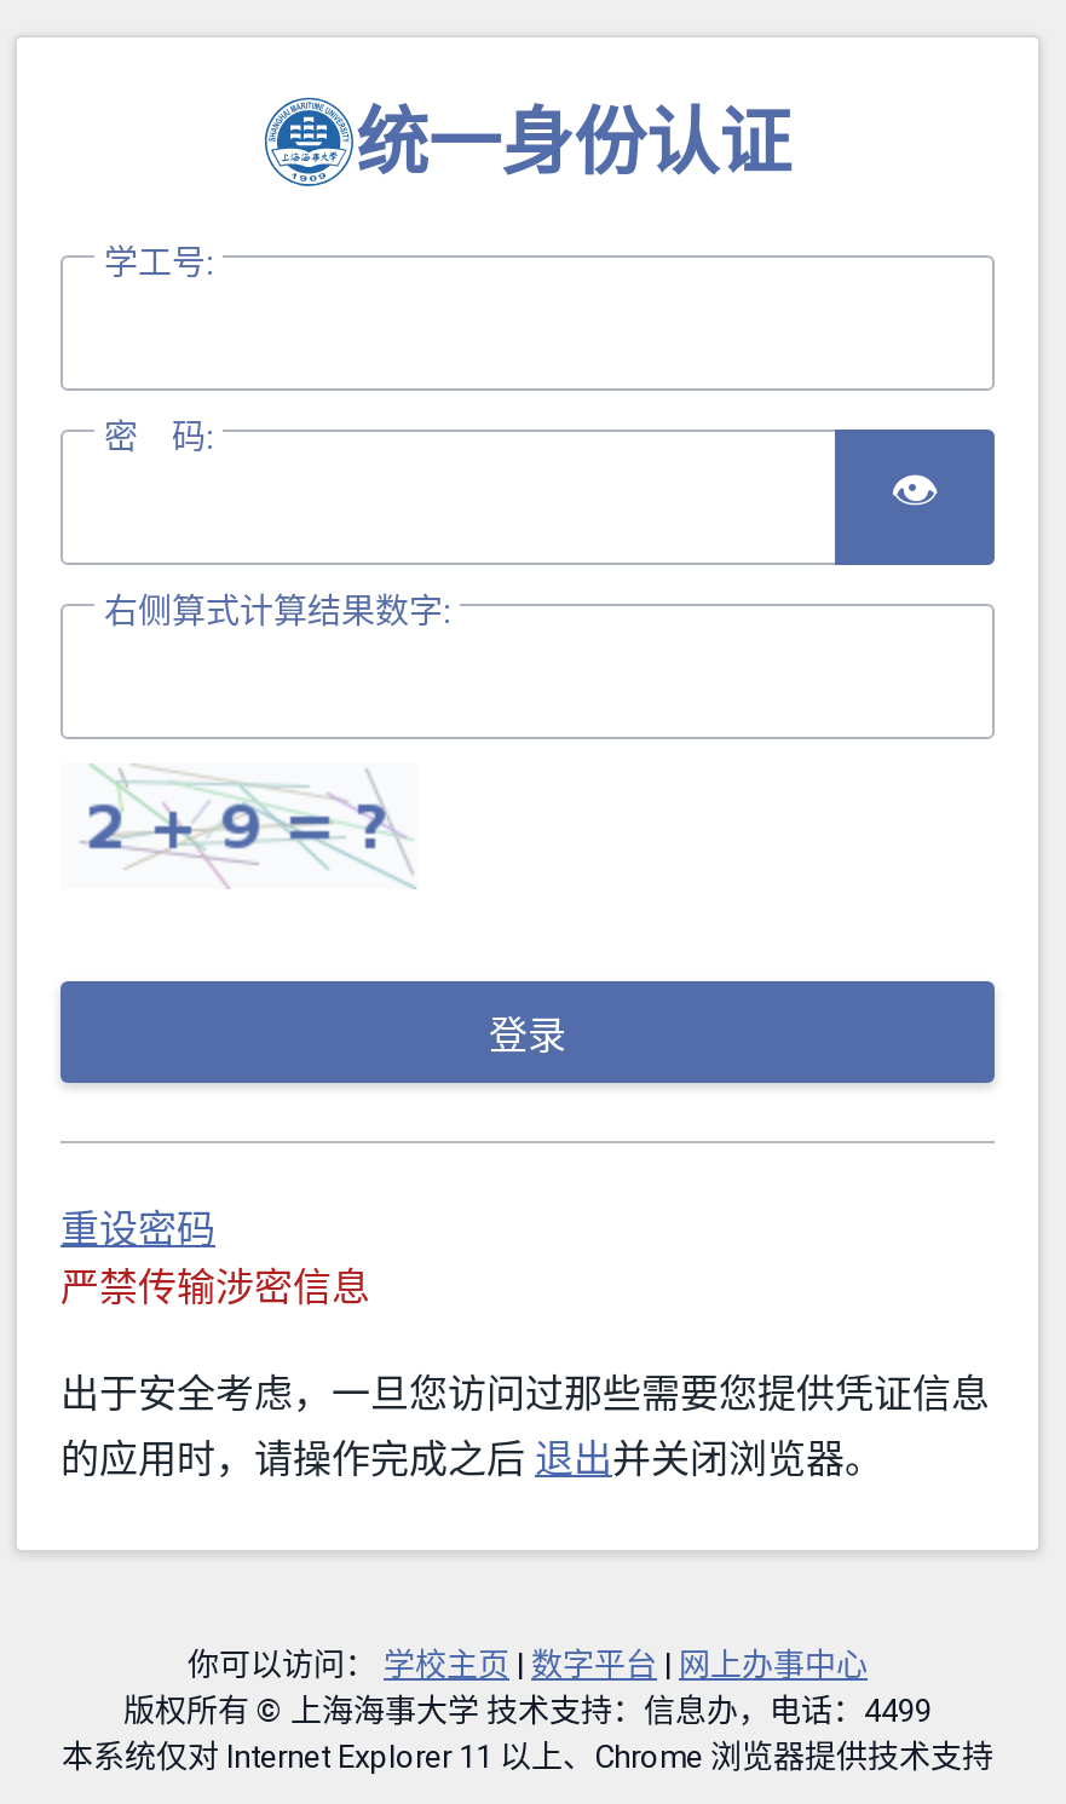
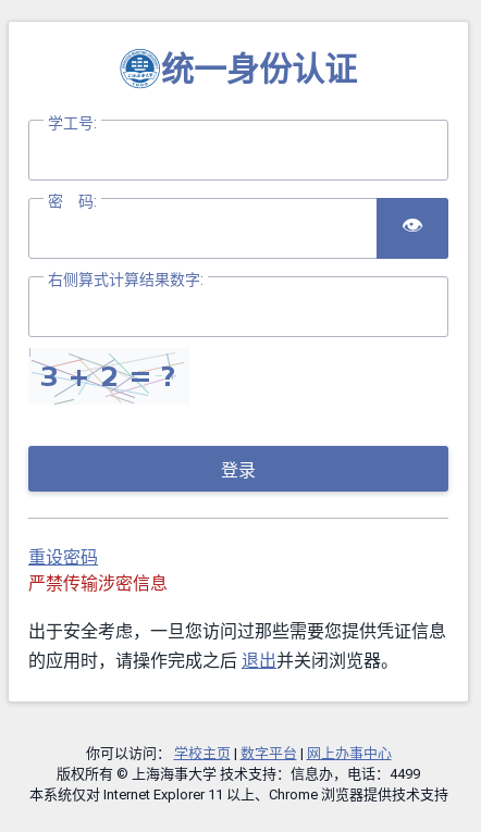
- [image]
+ [image]
